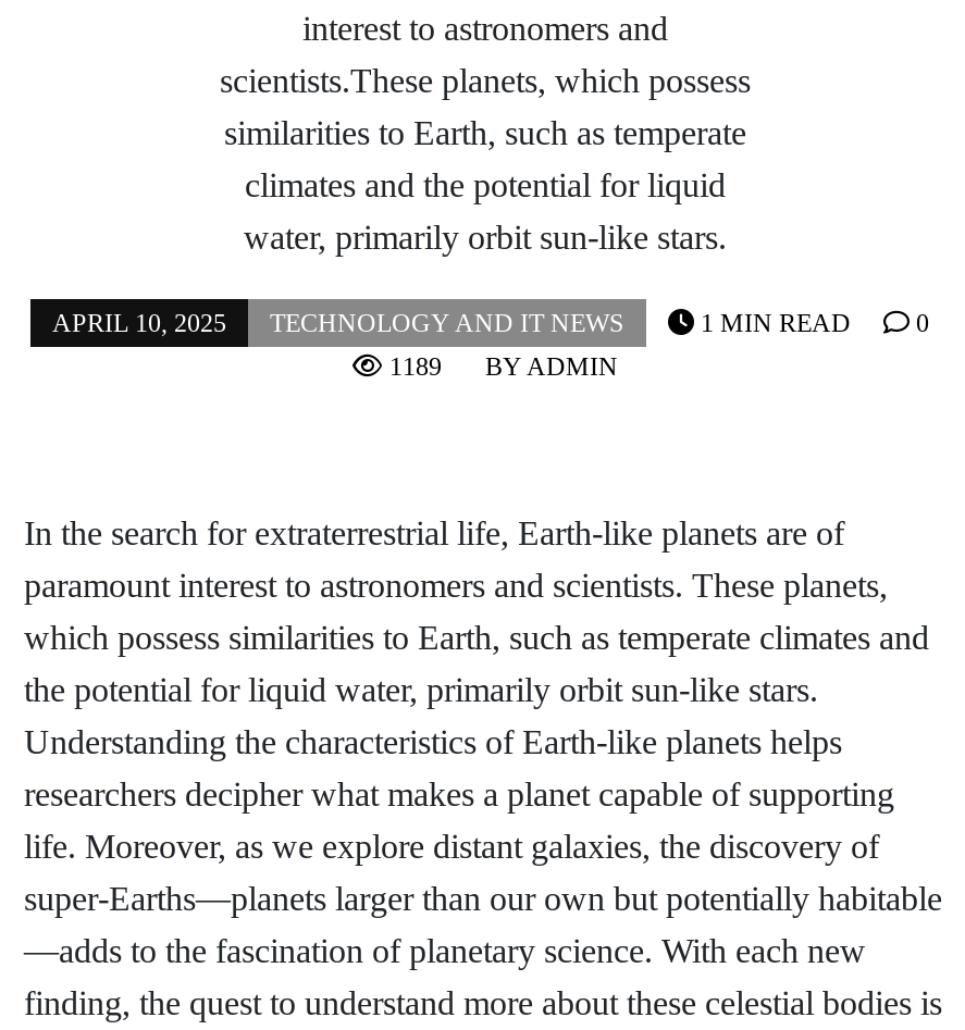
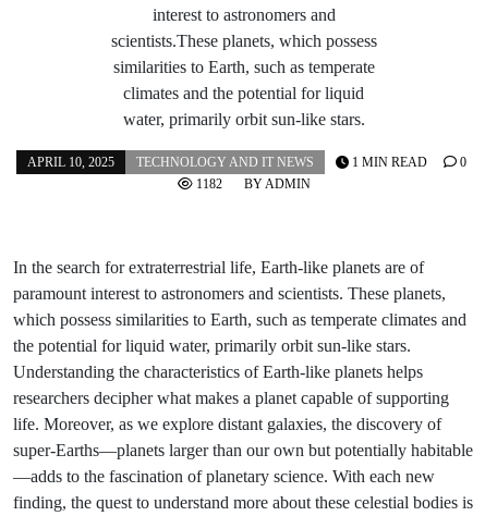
- 1189 BY ADMIN
+ 1182 BY ADMIN
